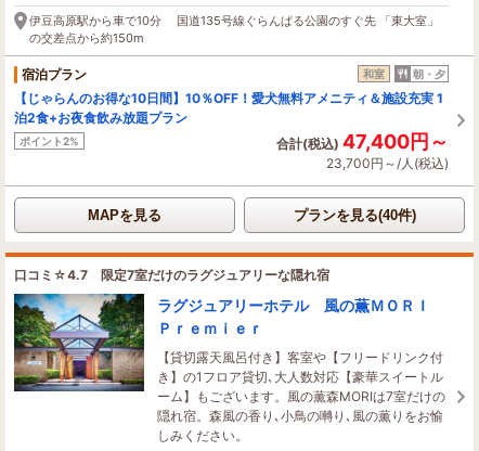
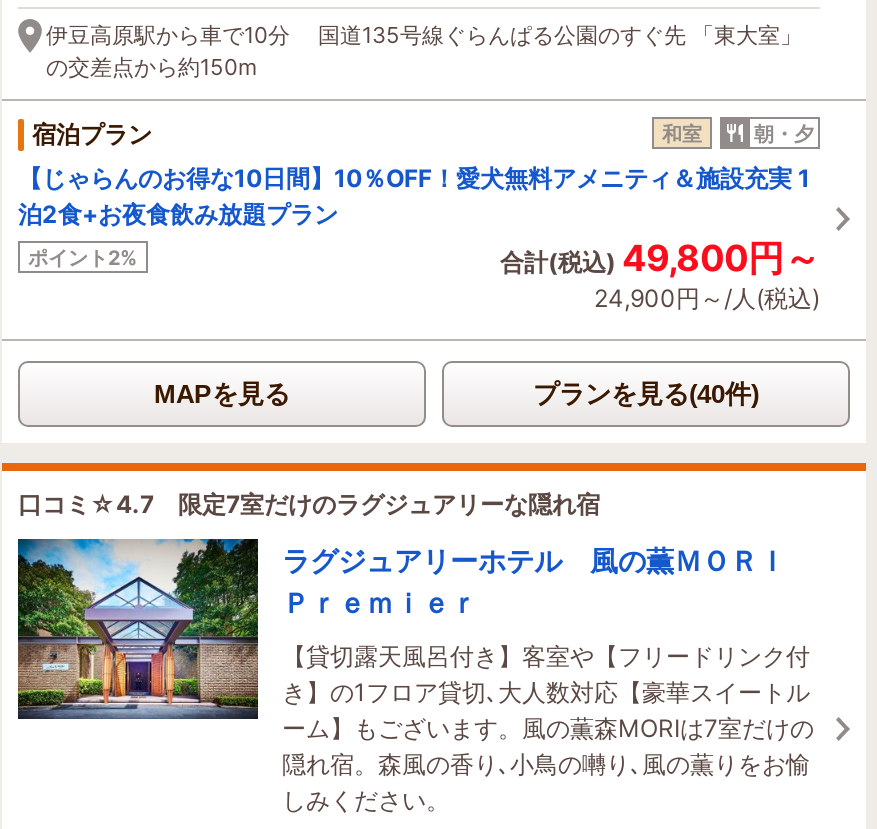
- 合計(税込) 47,400円～
+ 合計(税込) 49,800円～

- 23,700円～/人(税込)
+ 24,900円～/人(税込)
